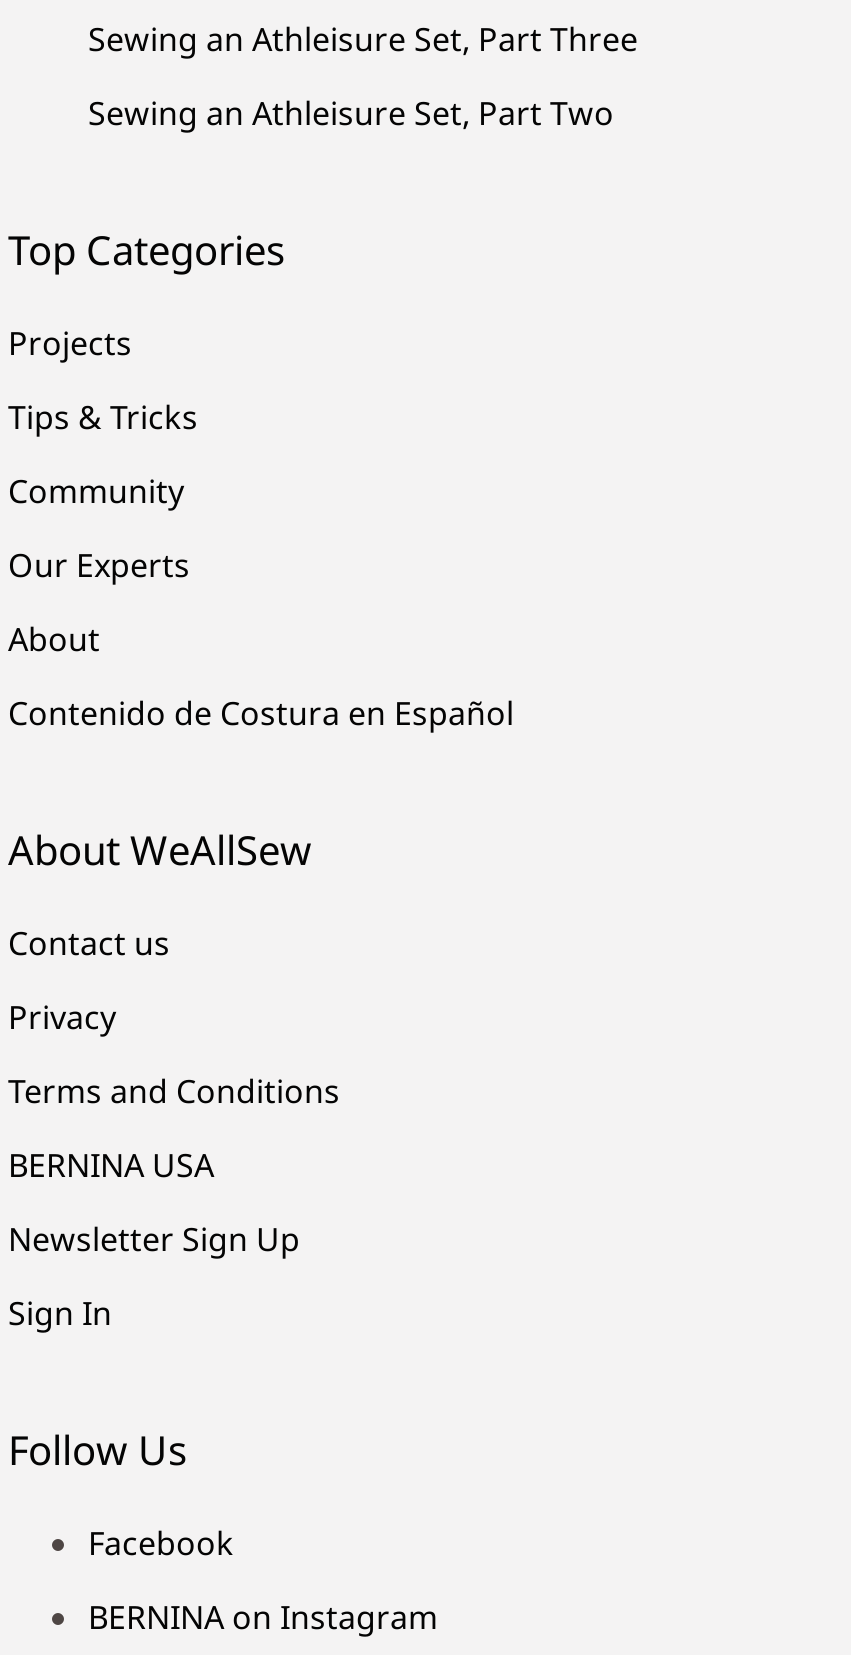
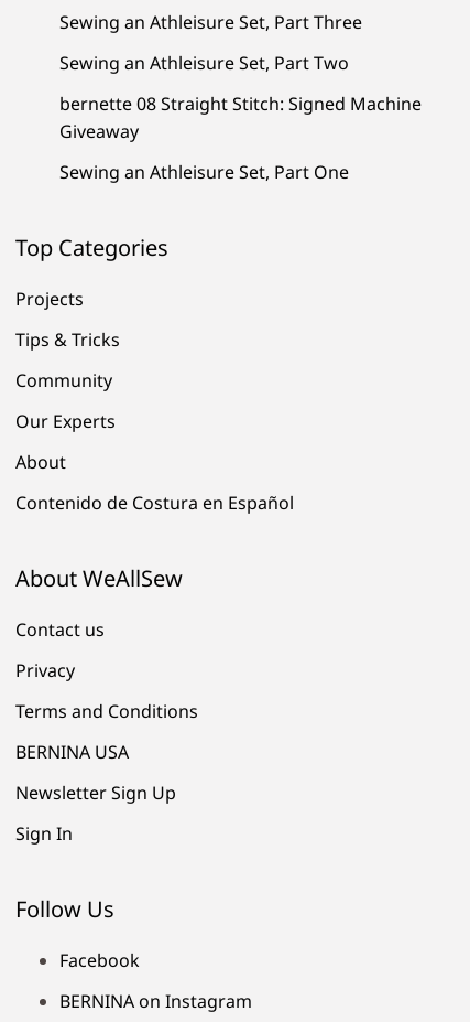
+ bernette 08 Straight Stitch: Signed Machine
+ Giveaway
+ Sewing an Athleisure Set, Part One
